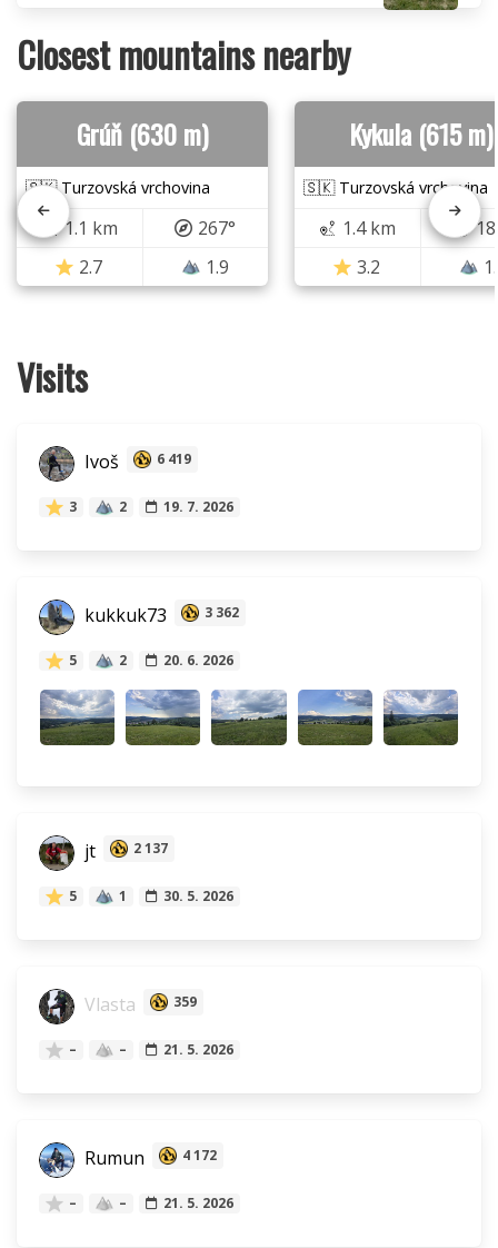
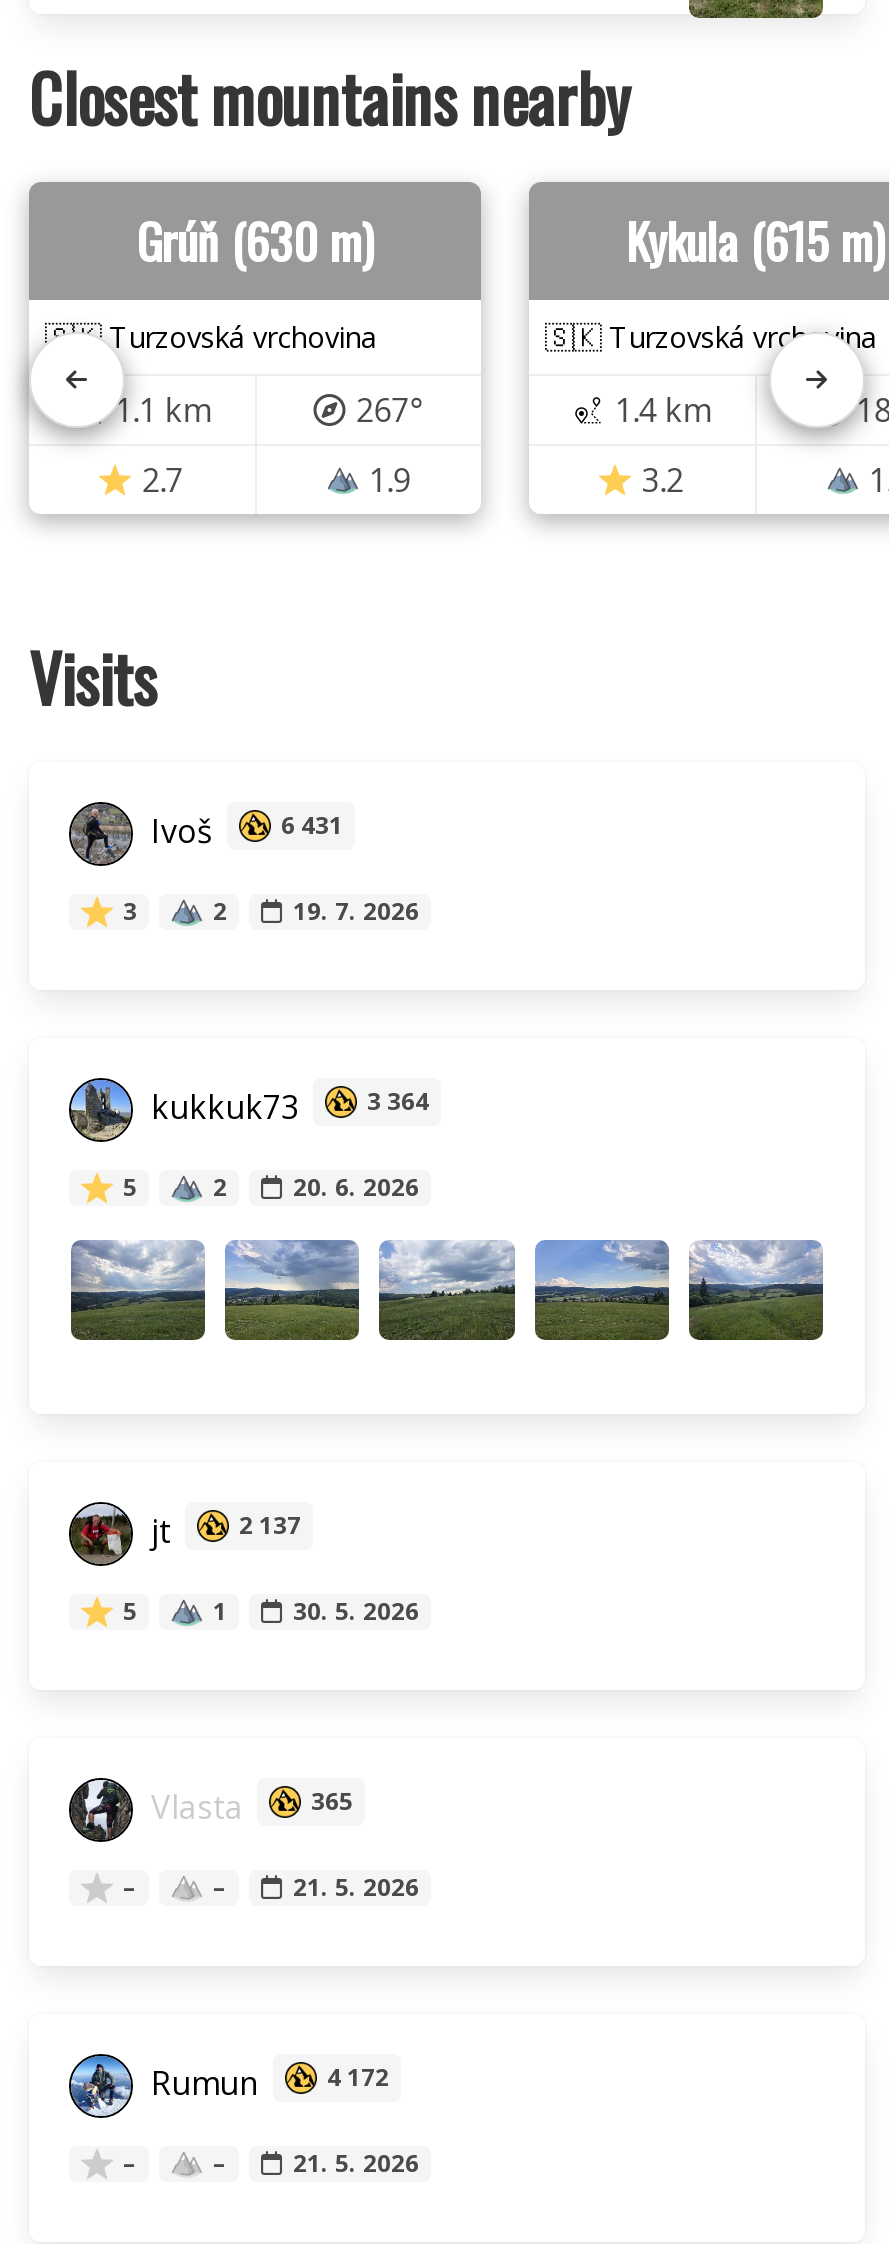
- Ivoš 6 419
+ Ivoš 6 431

- kukkuk73 3 362
+ kukkuk73 3 364

- Vlasta 359
+ Vlasta 365
